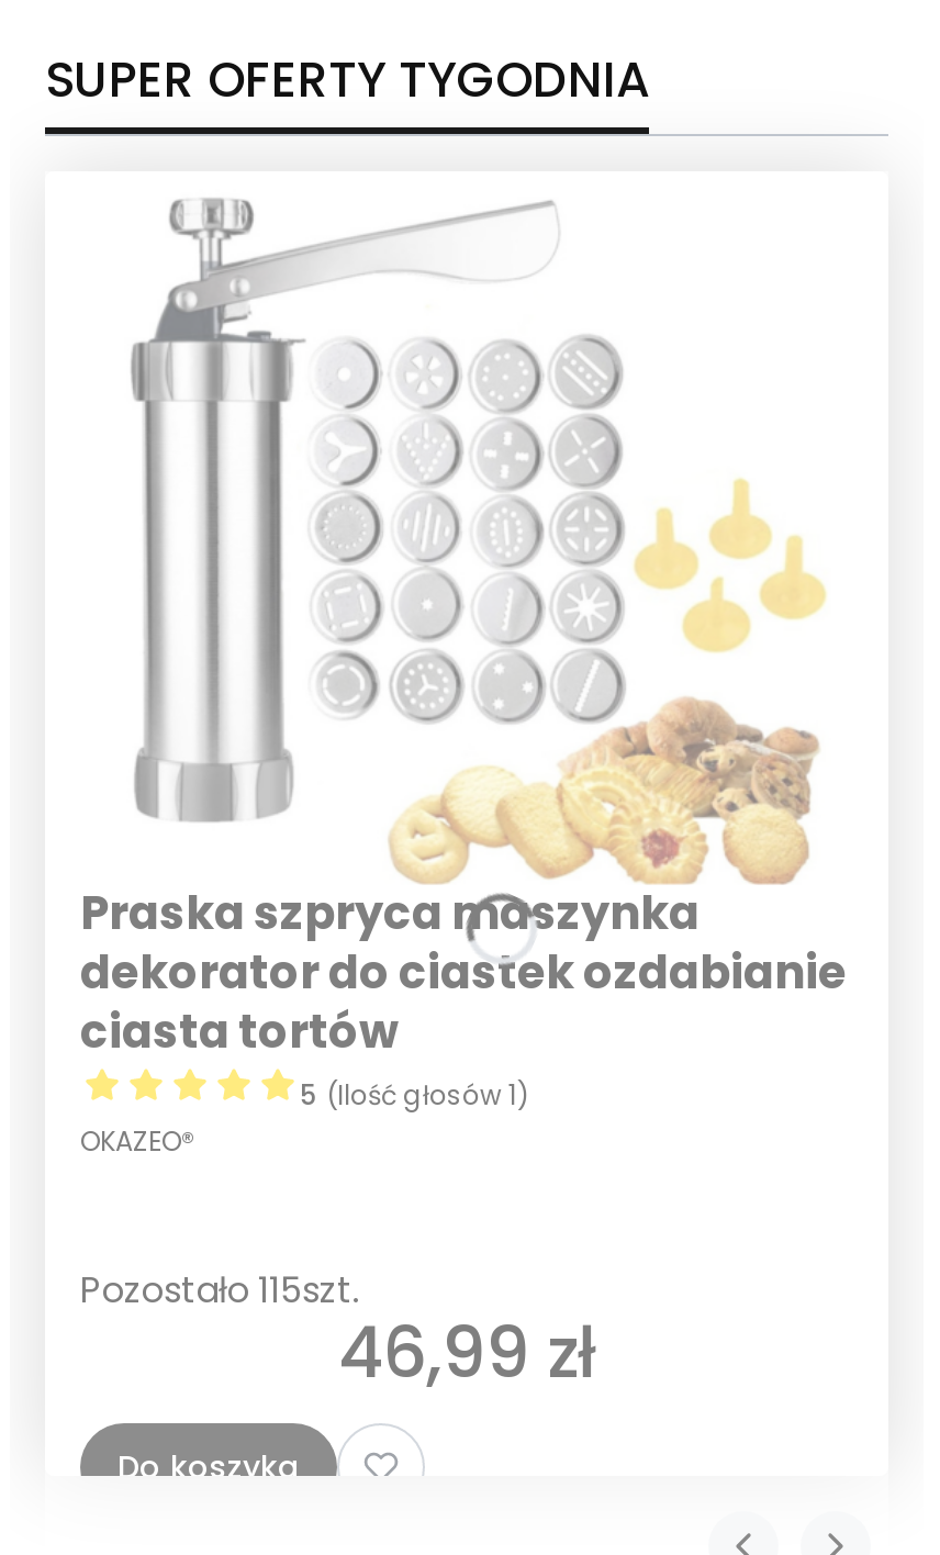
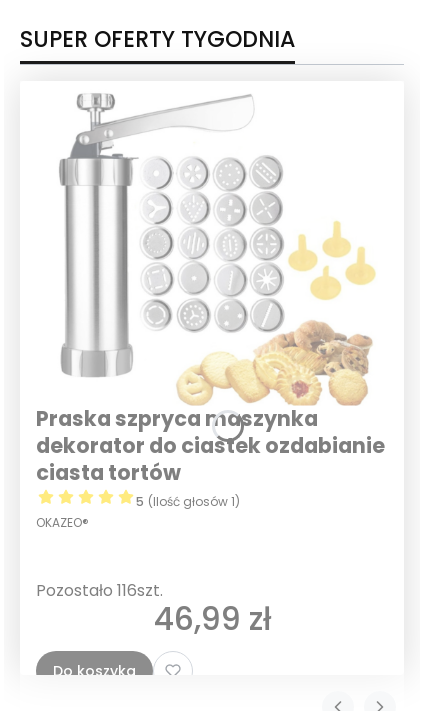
- Pozostało 115szt.
+ Pozostało 116szt.
